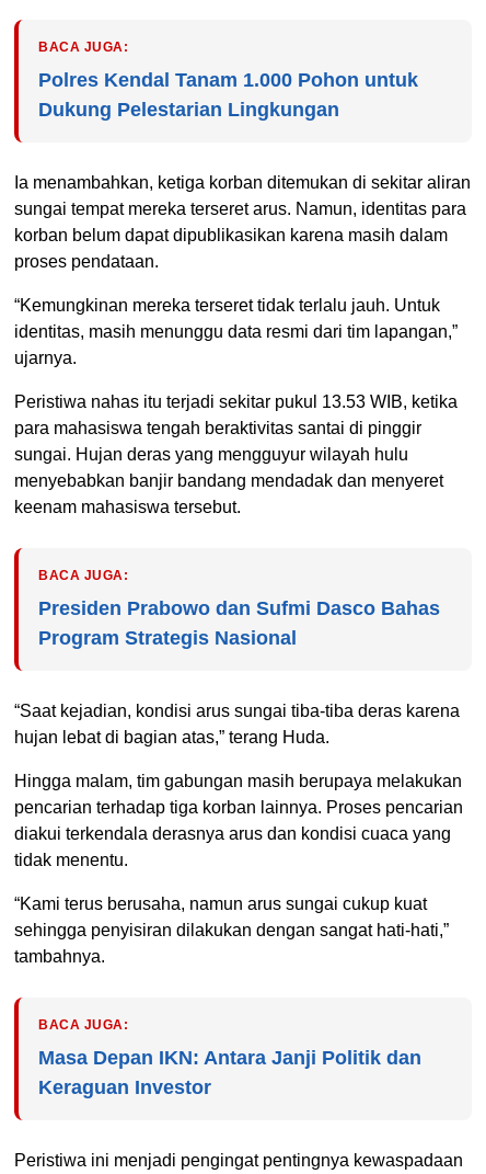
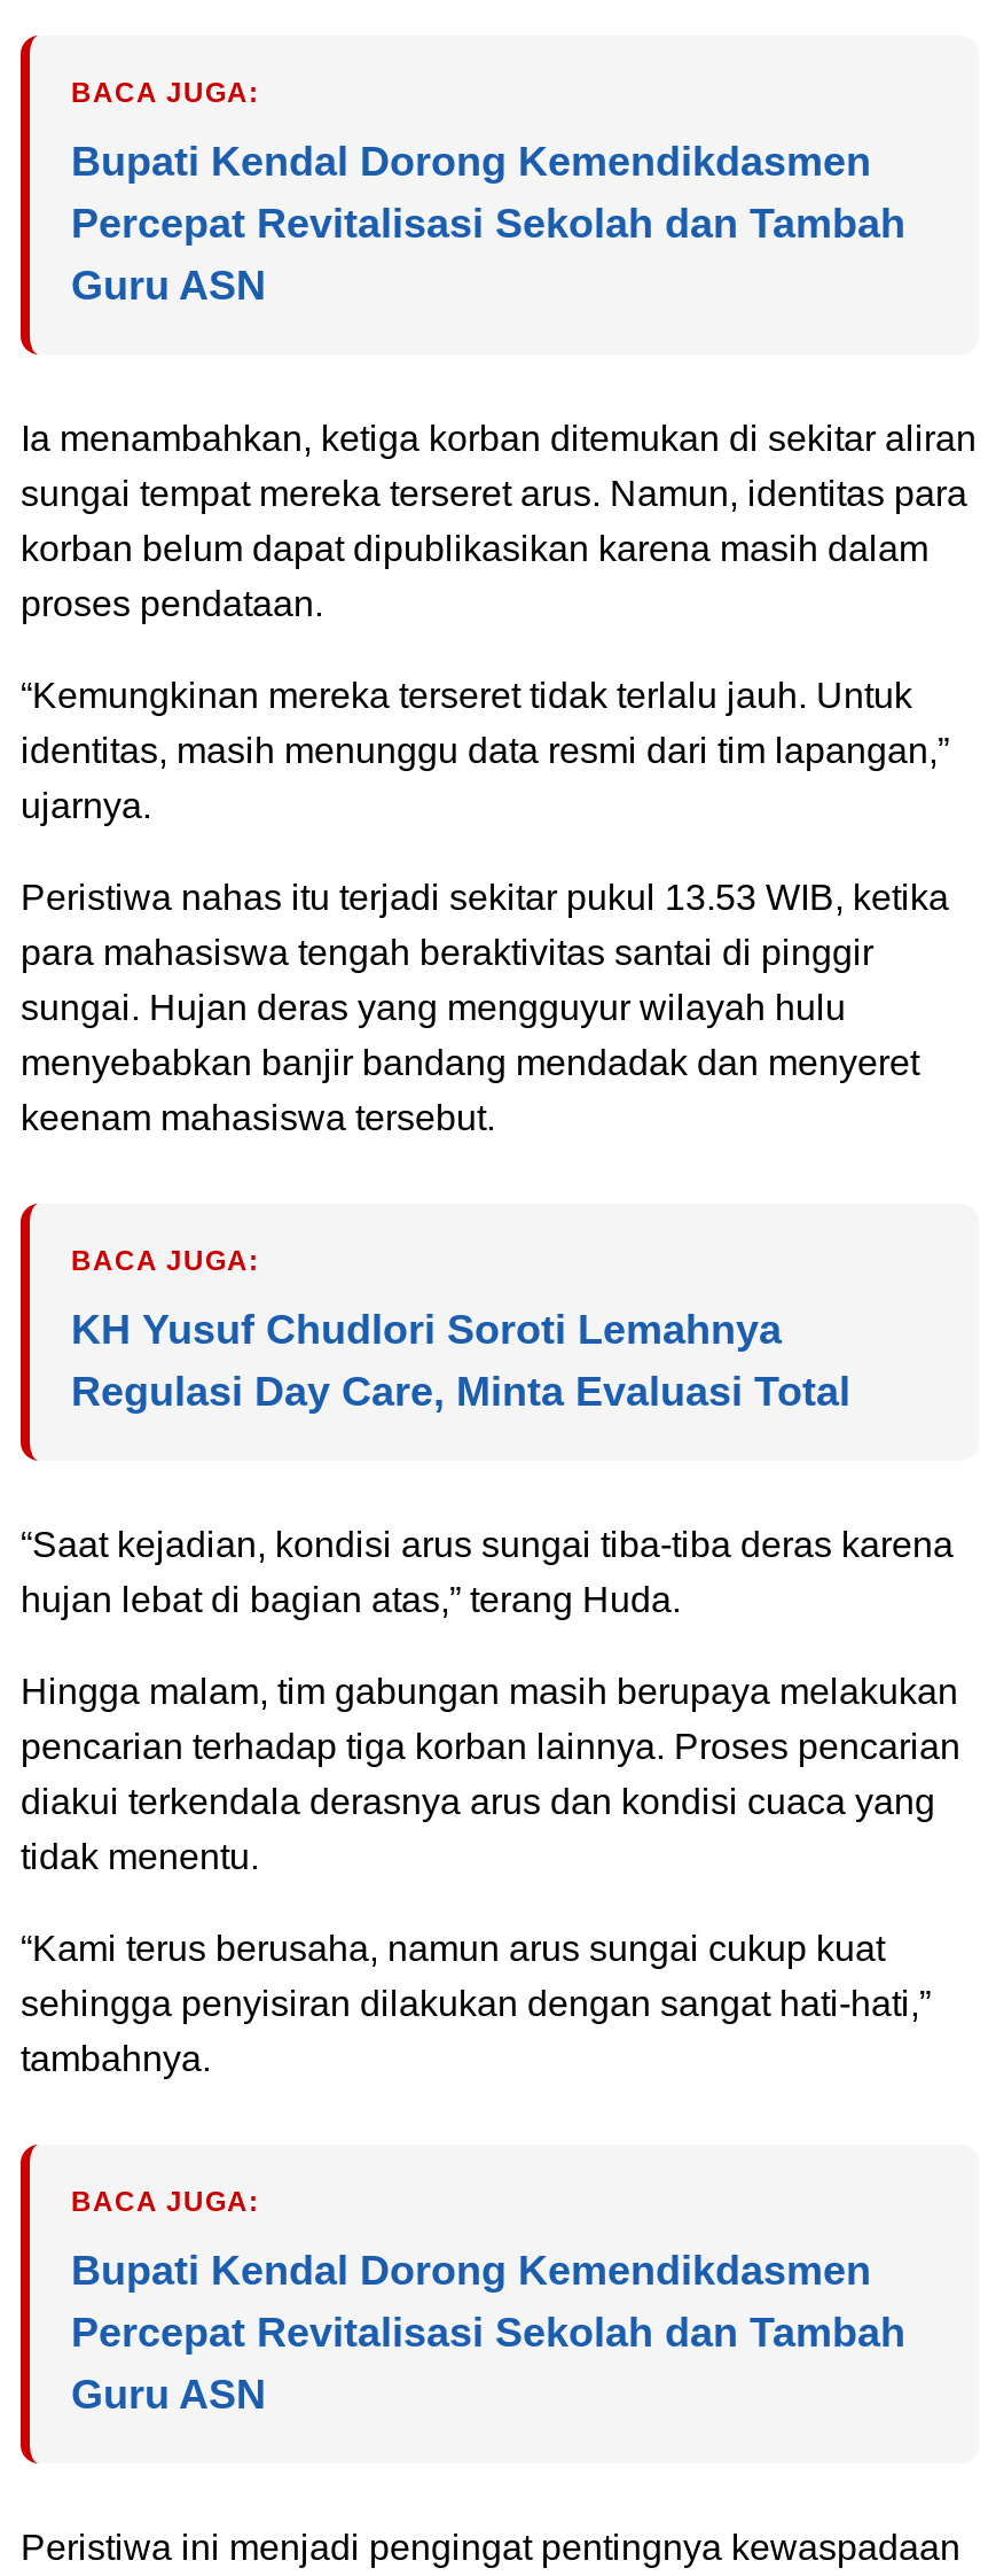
- Polres Kendal Tanam 1.000 Pohon untuk
- Dukung Pelestarian Lingkungan
+ Bupati Kendal Dorong Kemendikdasmen
+ Percepat Revitalisasi Sekolah dan Tambah
+ Guru ASN

- Presiden Prabowo dan Sufmi Dasco Bahas
- Program Strategis Nasional
+ KH Yusuf Chudlori Soroti Lemahnya
+ Regulasi Day Care, Minta Evaluasi Total

- Masa Depan IKN: Antara Janji Politik dan
- Keraguan Investor
+ Bupati Kendal Dorong Kemendikdasmen
+ Percepat Revitalisasi Sekolah dan Tambah
+ Guru ASN
